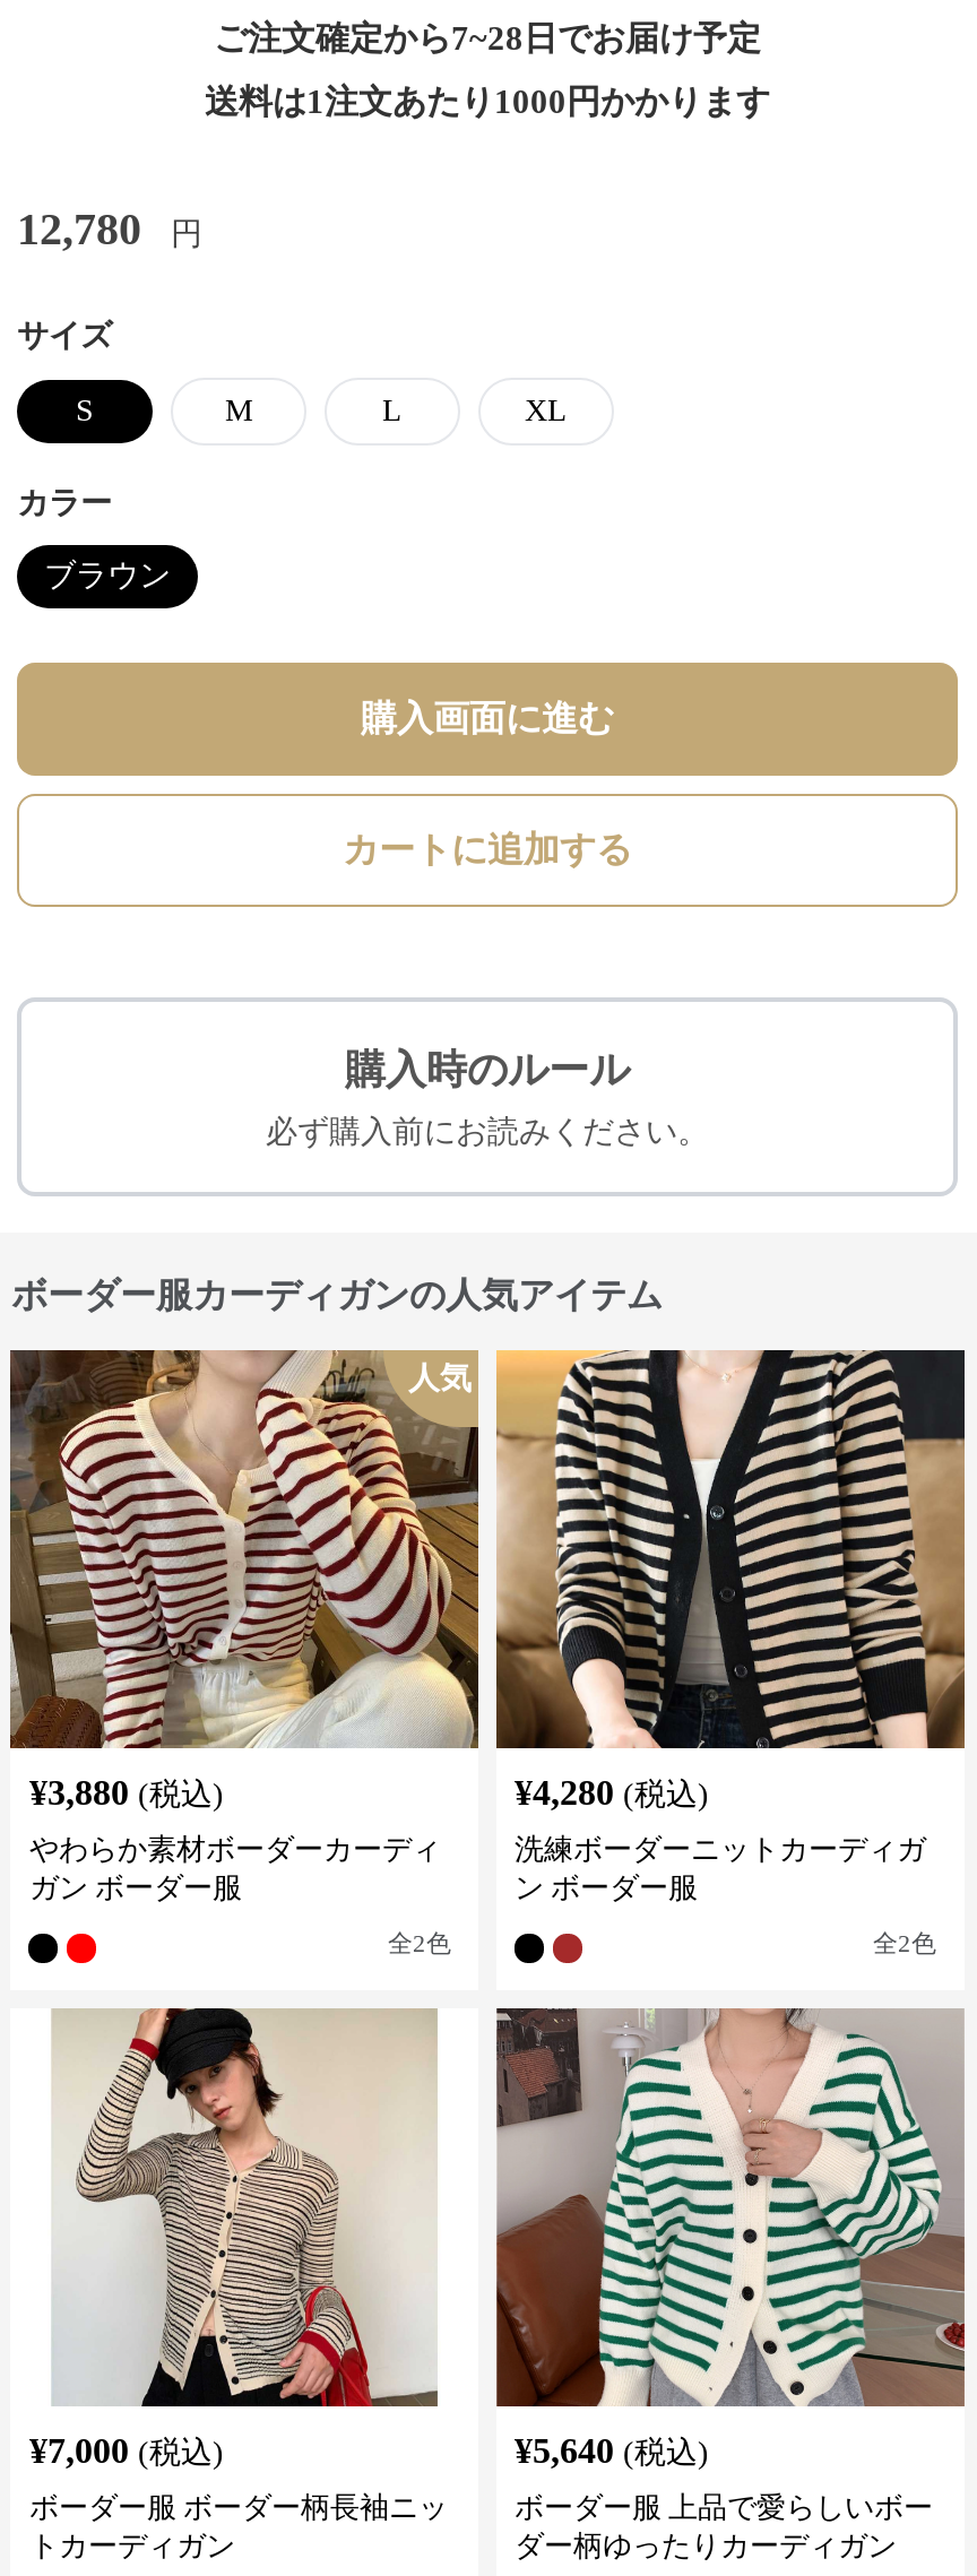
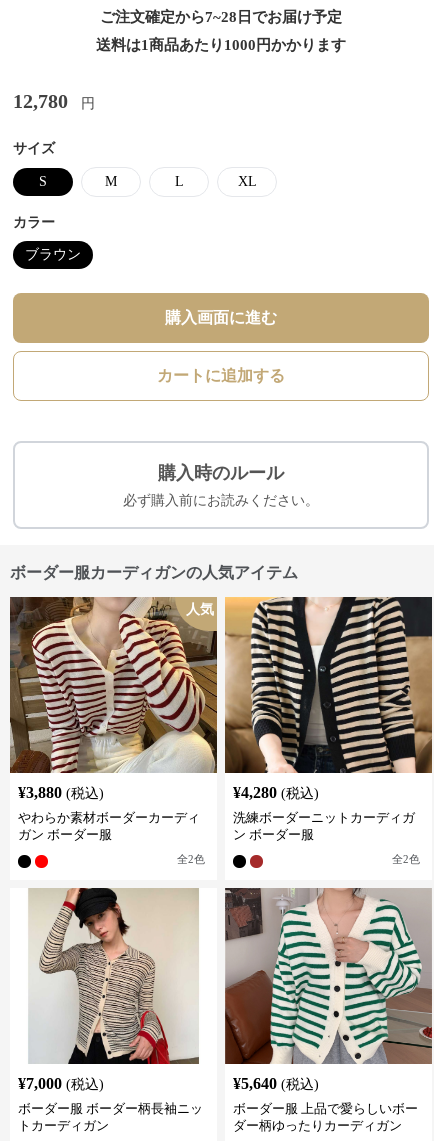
- 送料は1注文あたり1000円かかります
+ 送料は1商品あたり1000円かかります
